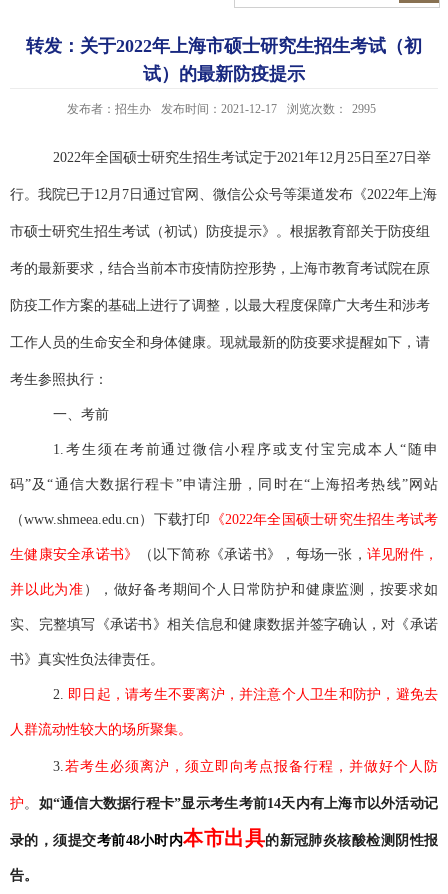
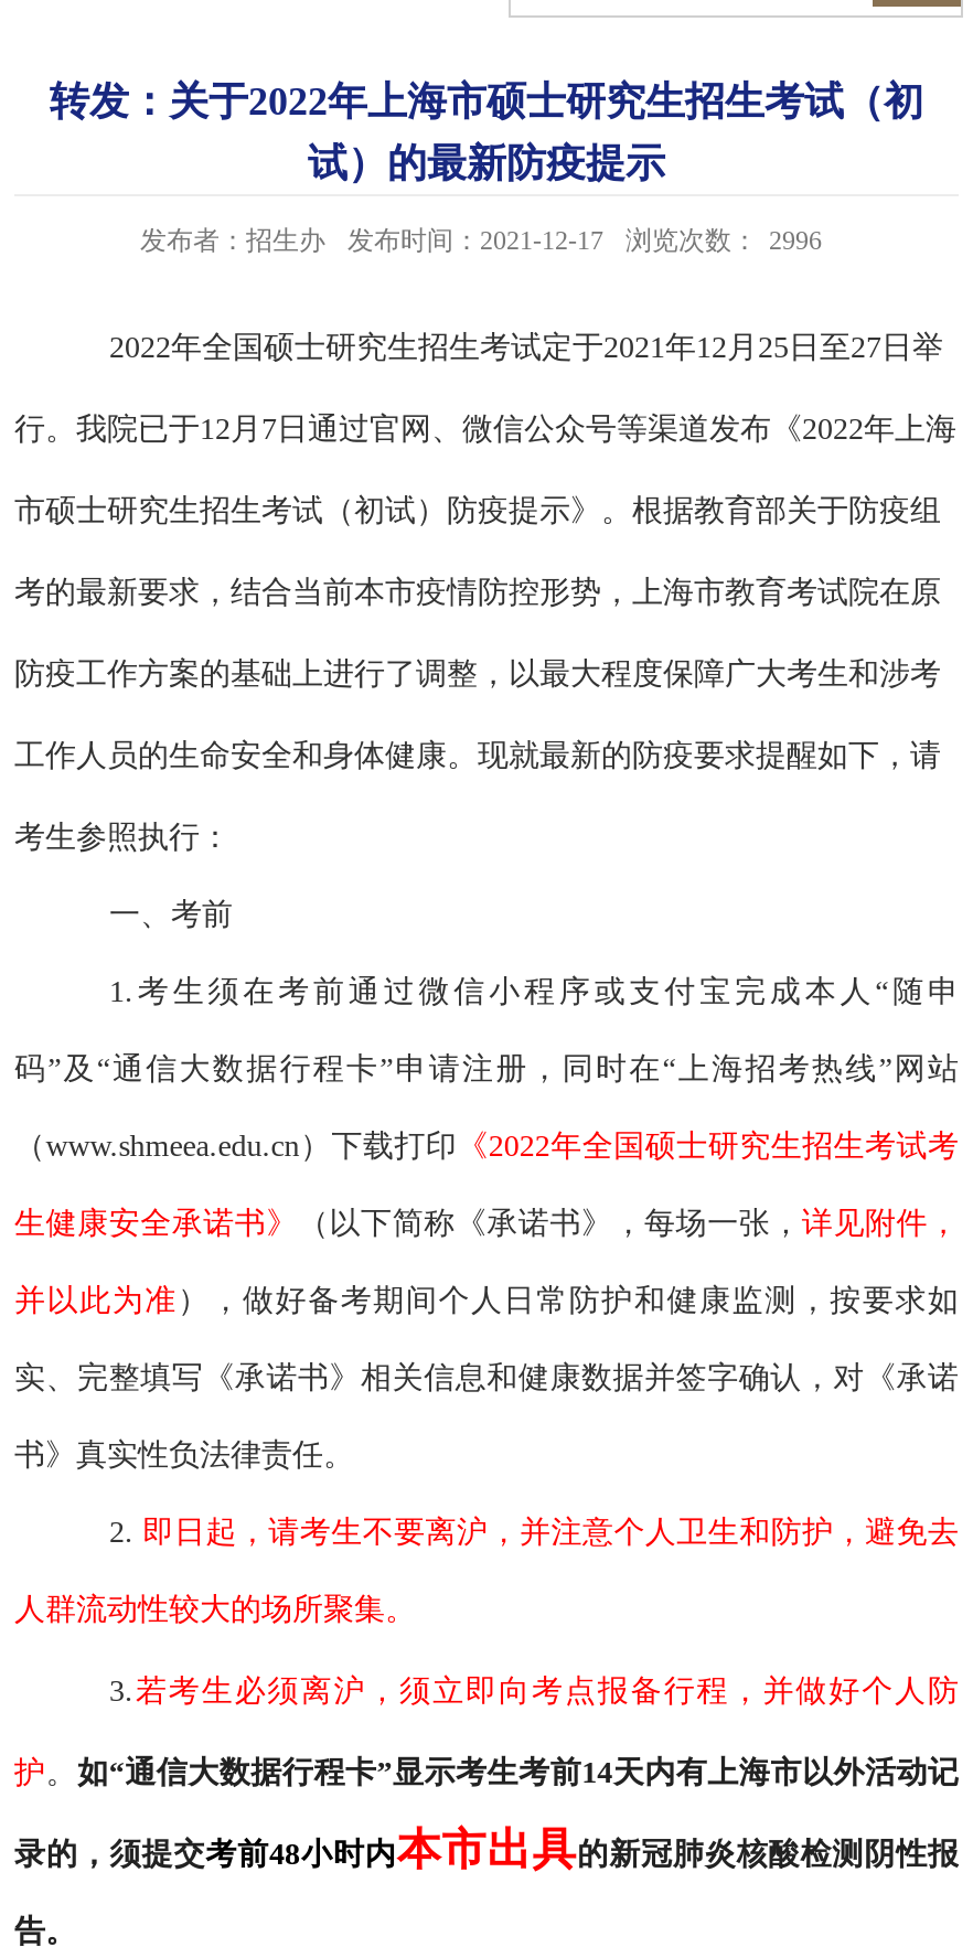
- 发布者：招生办 发布时间：2021-12-17 浏览次数： 2995
+ 发布者：招生办 发布时间：2021-12-17 浏览次数： 2996
